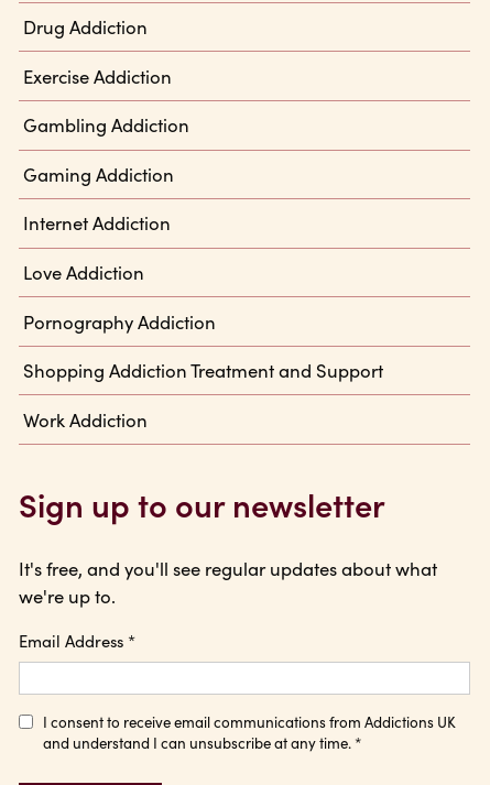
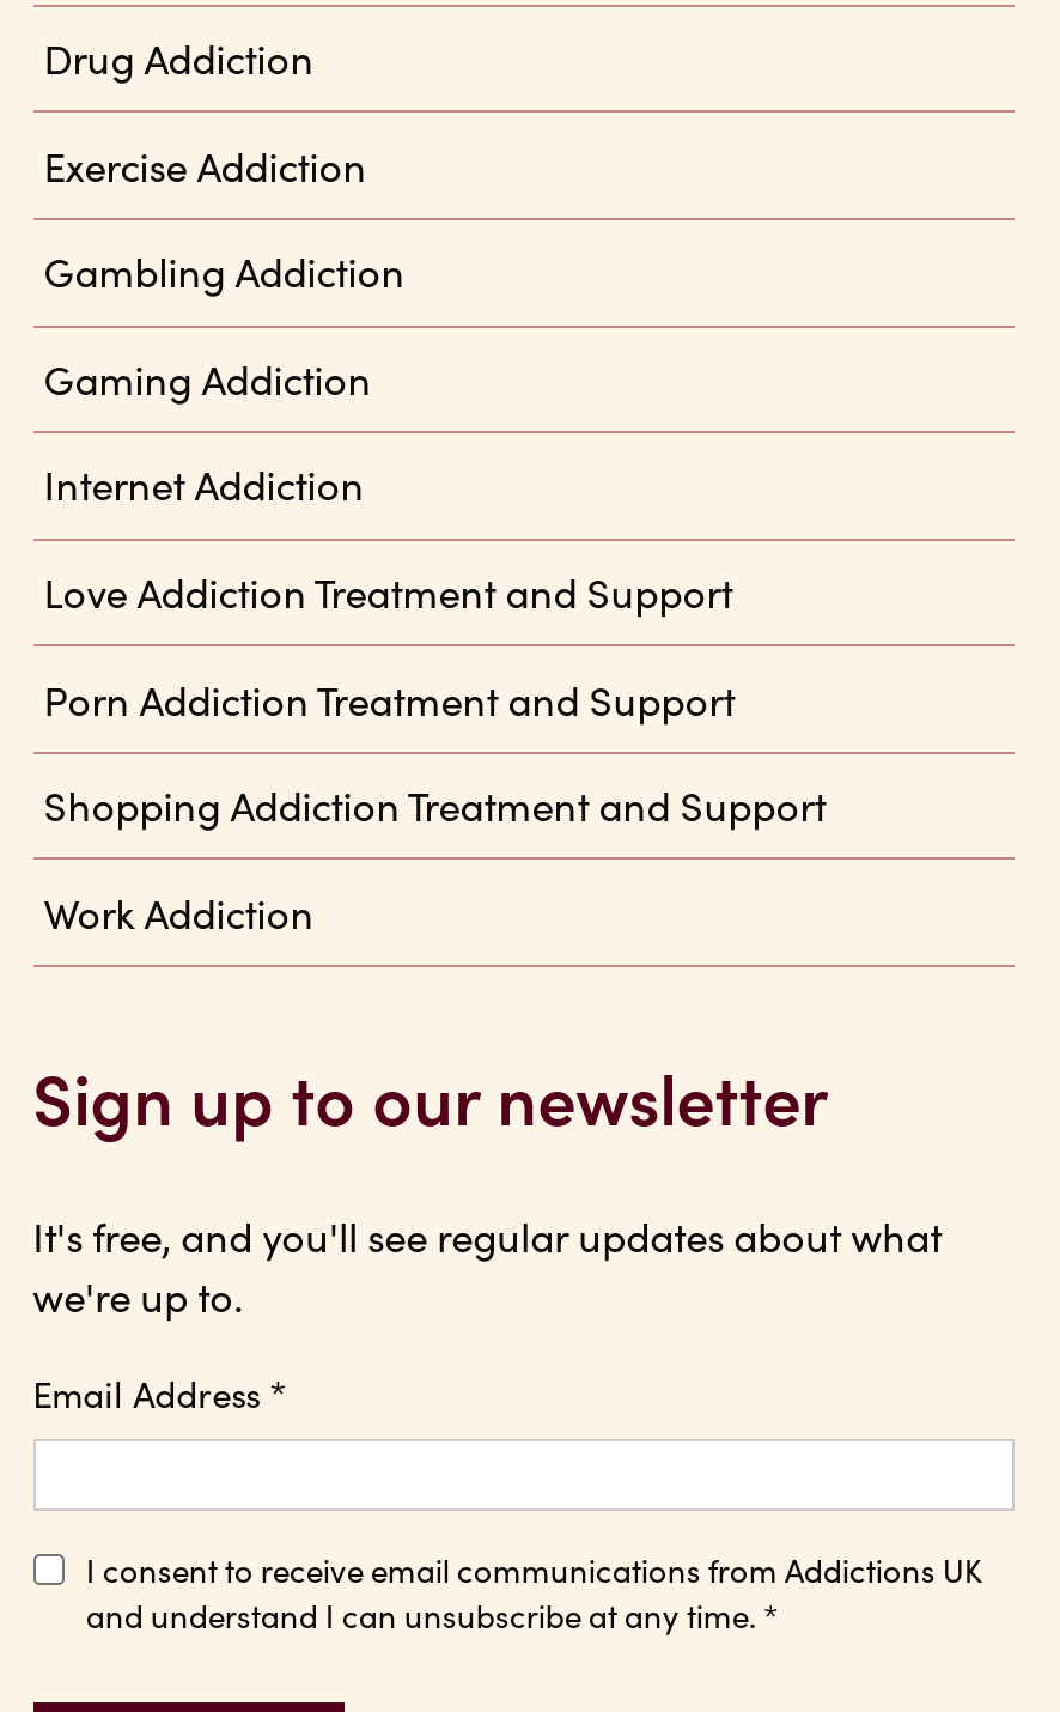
- Love Addiction
+ Love Addiction Treatment and Support

- Pornography Addiction
+ Porn Addiction Treatment and Support
